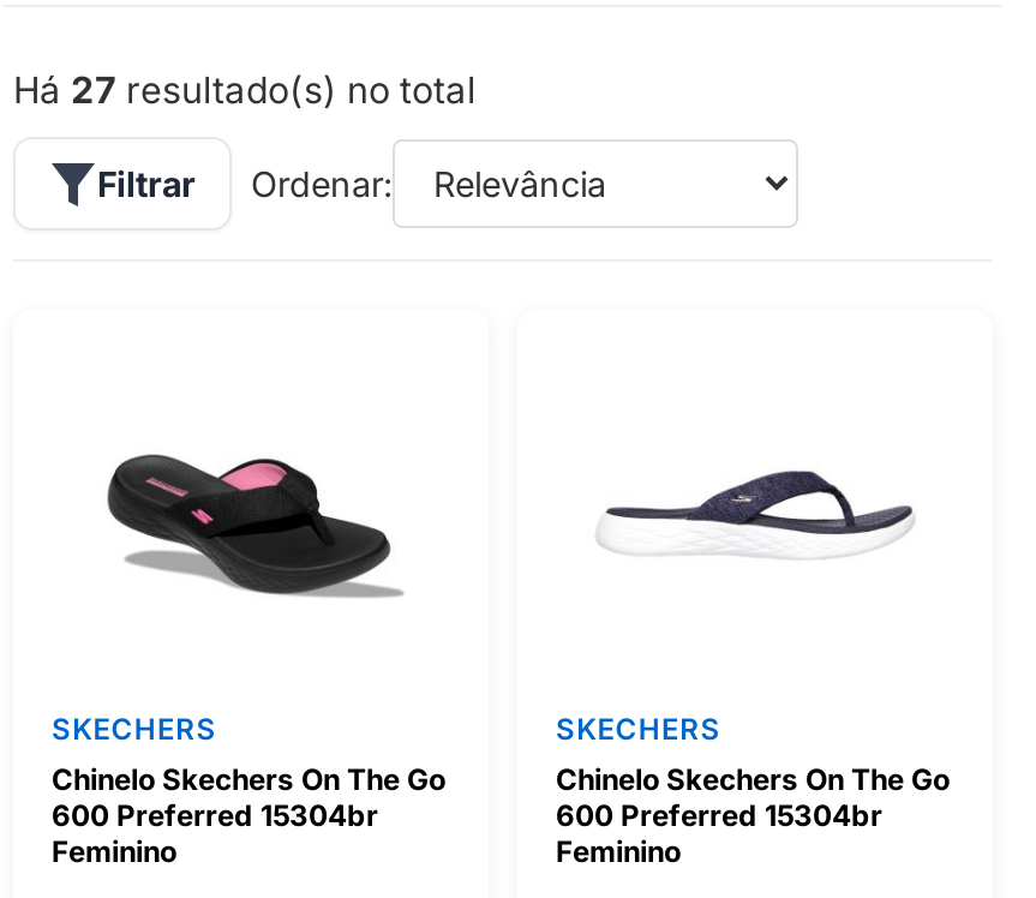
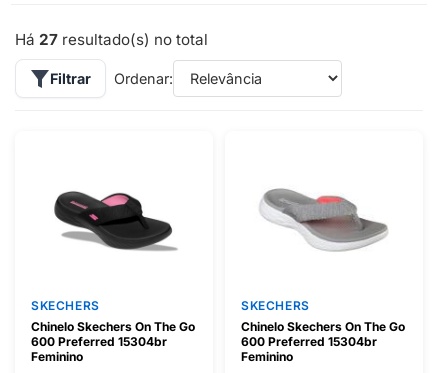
- [image]
+ [image]
